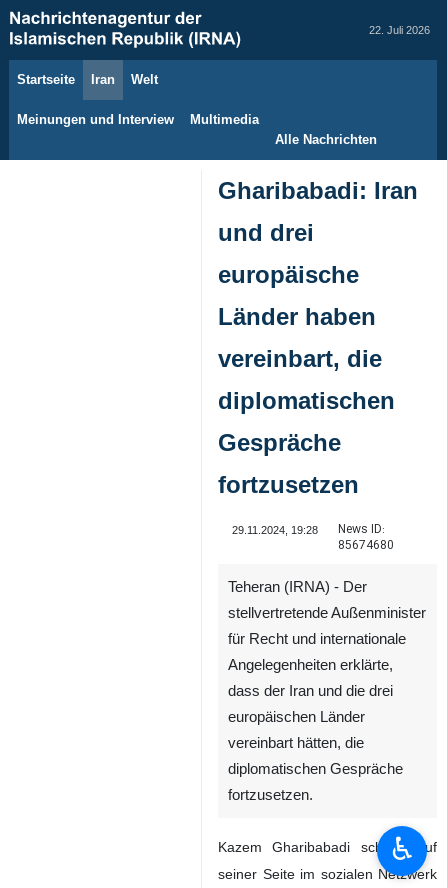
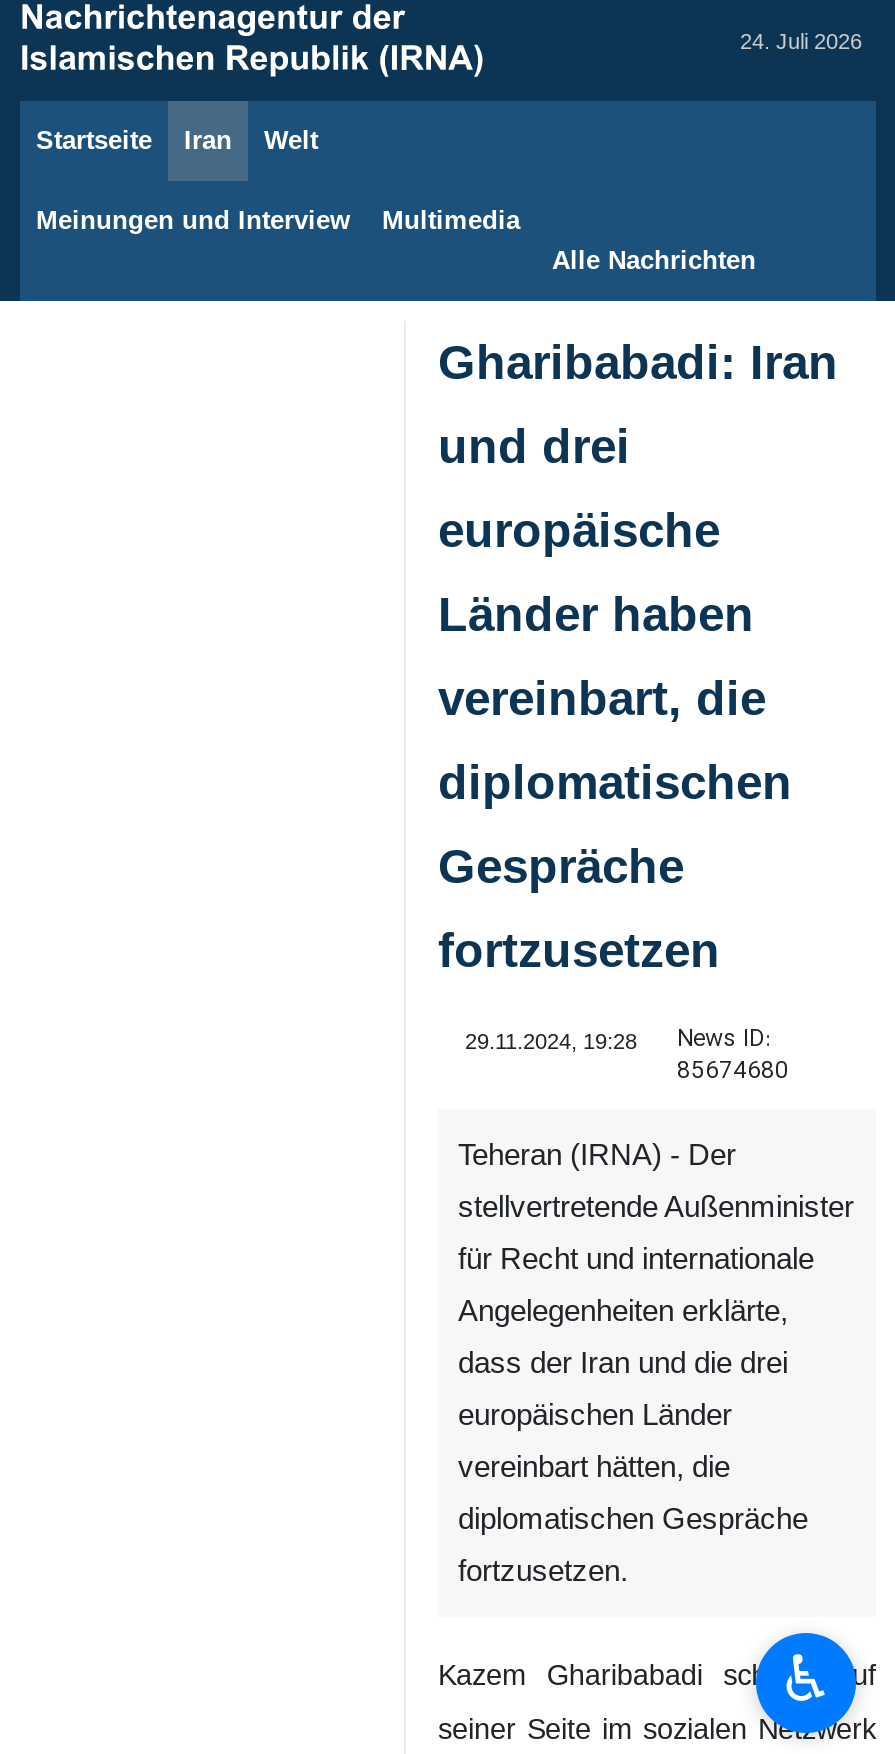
- 22. Juli 2026
+ 24. Juli 2026
